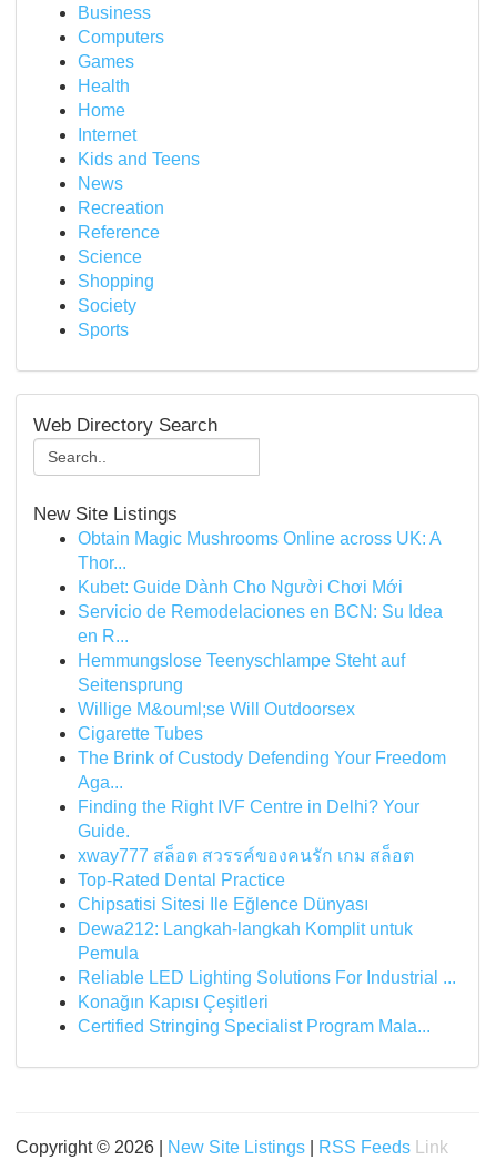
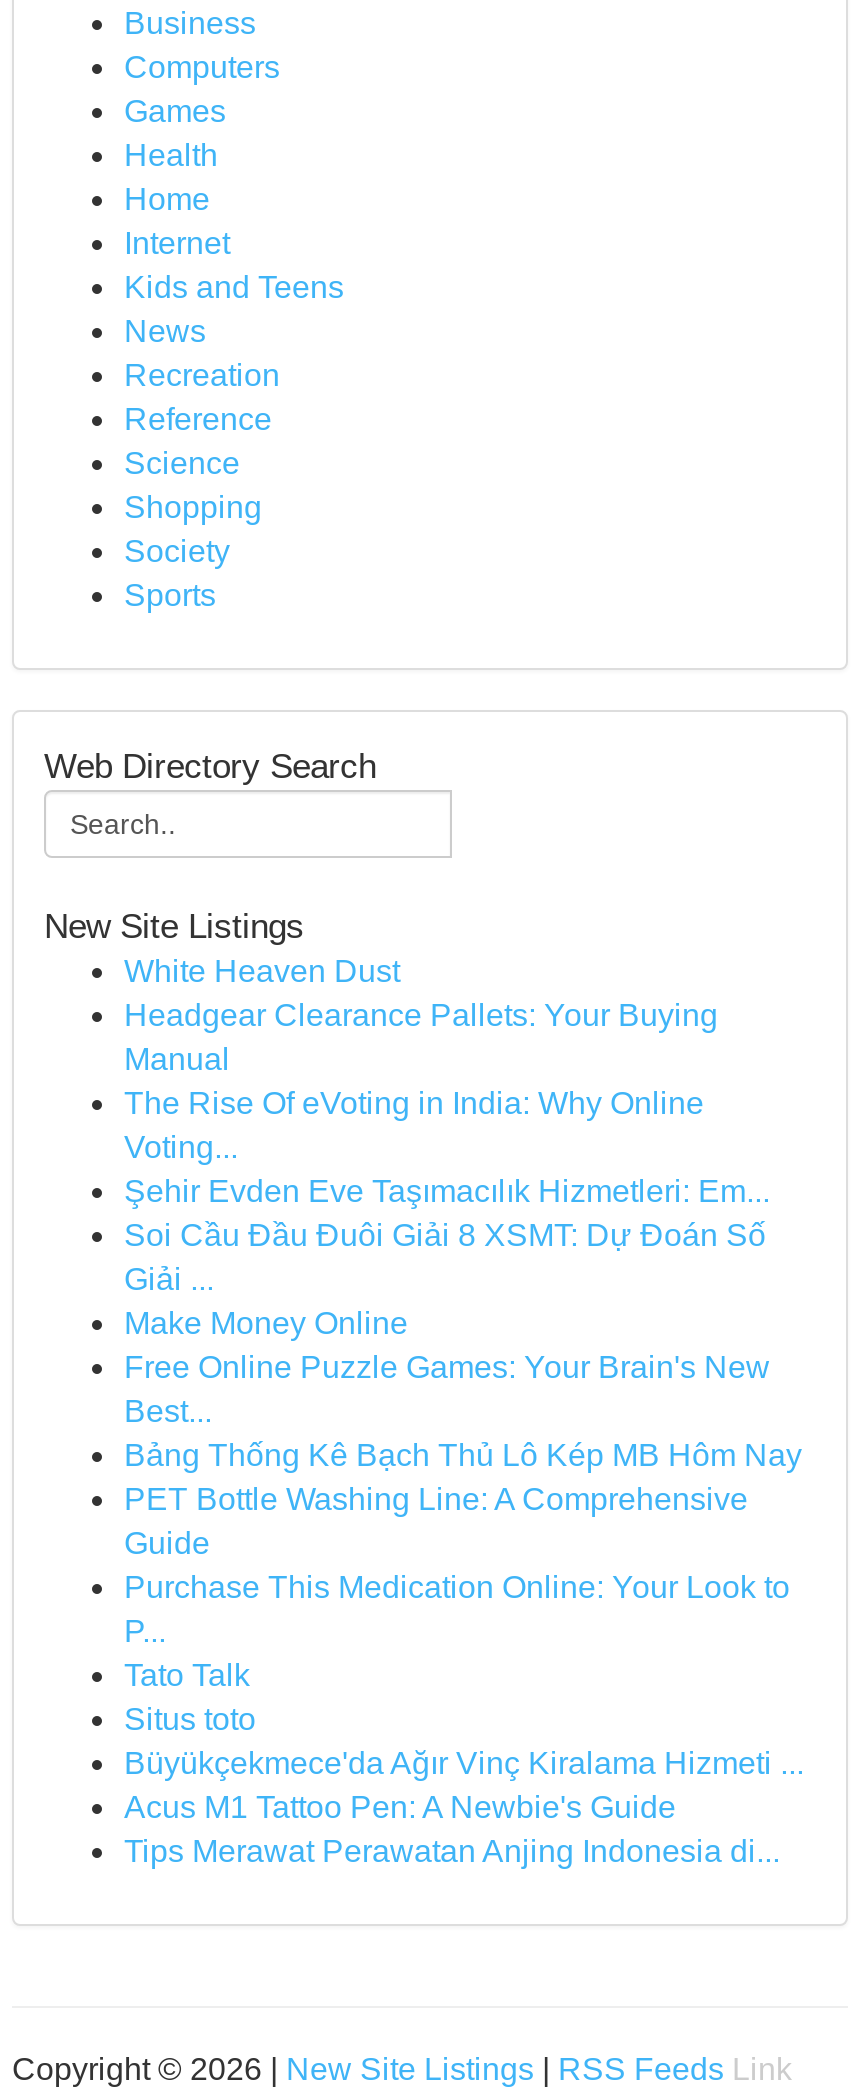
- Obtain Magic Mushrooms Online across UK: A
- Thor...
- Kubet: Guide Dành Cho Người Chơi Mới
- Servicio de Remodelaciones en BCN: Su Idea
- en R...
- Hemmungslose Teenyschlampe Steht auf
- Seitensprung
- Willige M&ouml;se Will Outdoorsex
- Cigarette Tubes
- The Brink of Custody Defending Your Freedom
- Aga...
- Finding the Right IVF Centre in Delhi? Your
- Guide.
- xway777 สล็อต สวรรค์ของคนรัก เกม สล็อต
- Top-Rated Dental Practice
- Chipsatisi Sitesi Ile Eğlence Dünyası
- Dewa212: Langkah-langkah Komplit untuk
- Pemula
- Reliable LED Lighting Solutions For Industrial ...
- Konağın Kapısı Çeşitleri
- Certified Stringing Specialist Program Mala...
+ White Heaven Dust
+ Headgear Clearance Pallets: Your Buying
+ Manual
+ The Rise Of eVoting in India: Why Online
+ Voting...
+ Şehir Evden Eve Taşımacılık Hizmetleri: Em...
+ Soi Cầu Đầu Đuôi Giải 8 XSMT: Dự Đoán Số
+ Giải ...
+ Make Money Online
+ Free Online Puzzle Games: Your Brain's New
+ Best...
+ Bảng Thống Kê Bạch Thủ Lô Kép MB Hôm Nay
+ PET Bottle Washing Line: A Comprehensive
+ Guide
+ Purchase This Medication Online: Your Look to
+ P...
+ Tato Talk
+ Situs toto
+ Büyükçekmece'da Ağır Vinç Kiralama Hizmeti ...
+ Acus M1 Tattoo Pen: A Newbie's Guide
+ Tips Merawat Perawatan Anjing Indonesia di...
